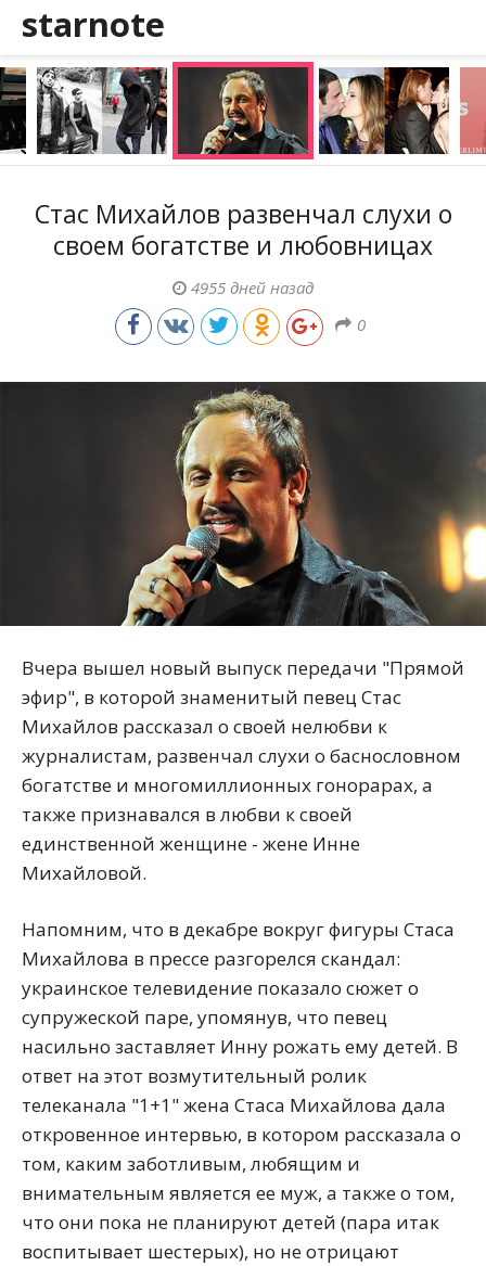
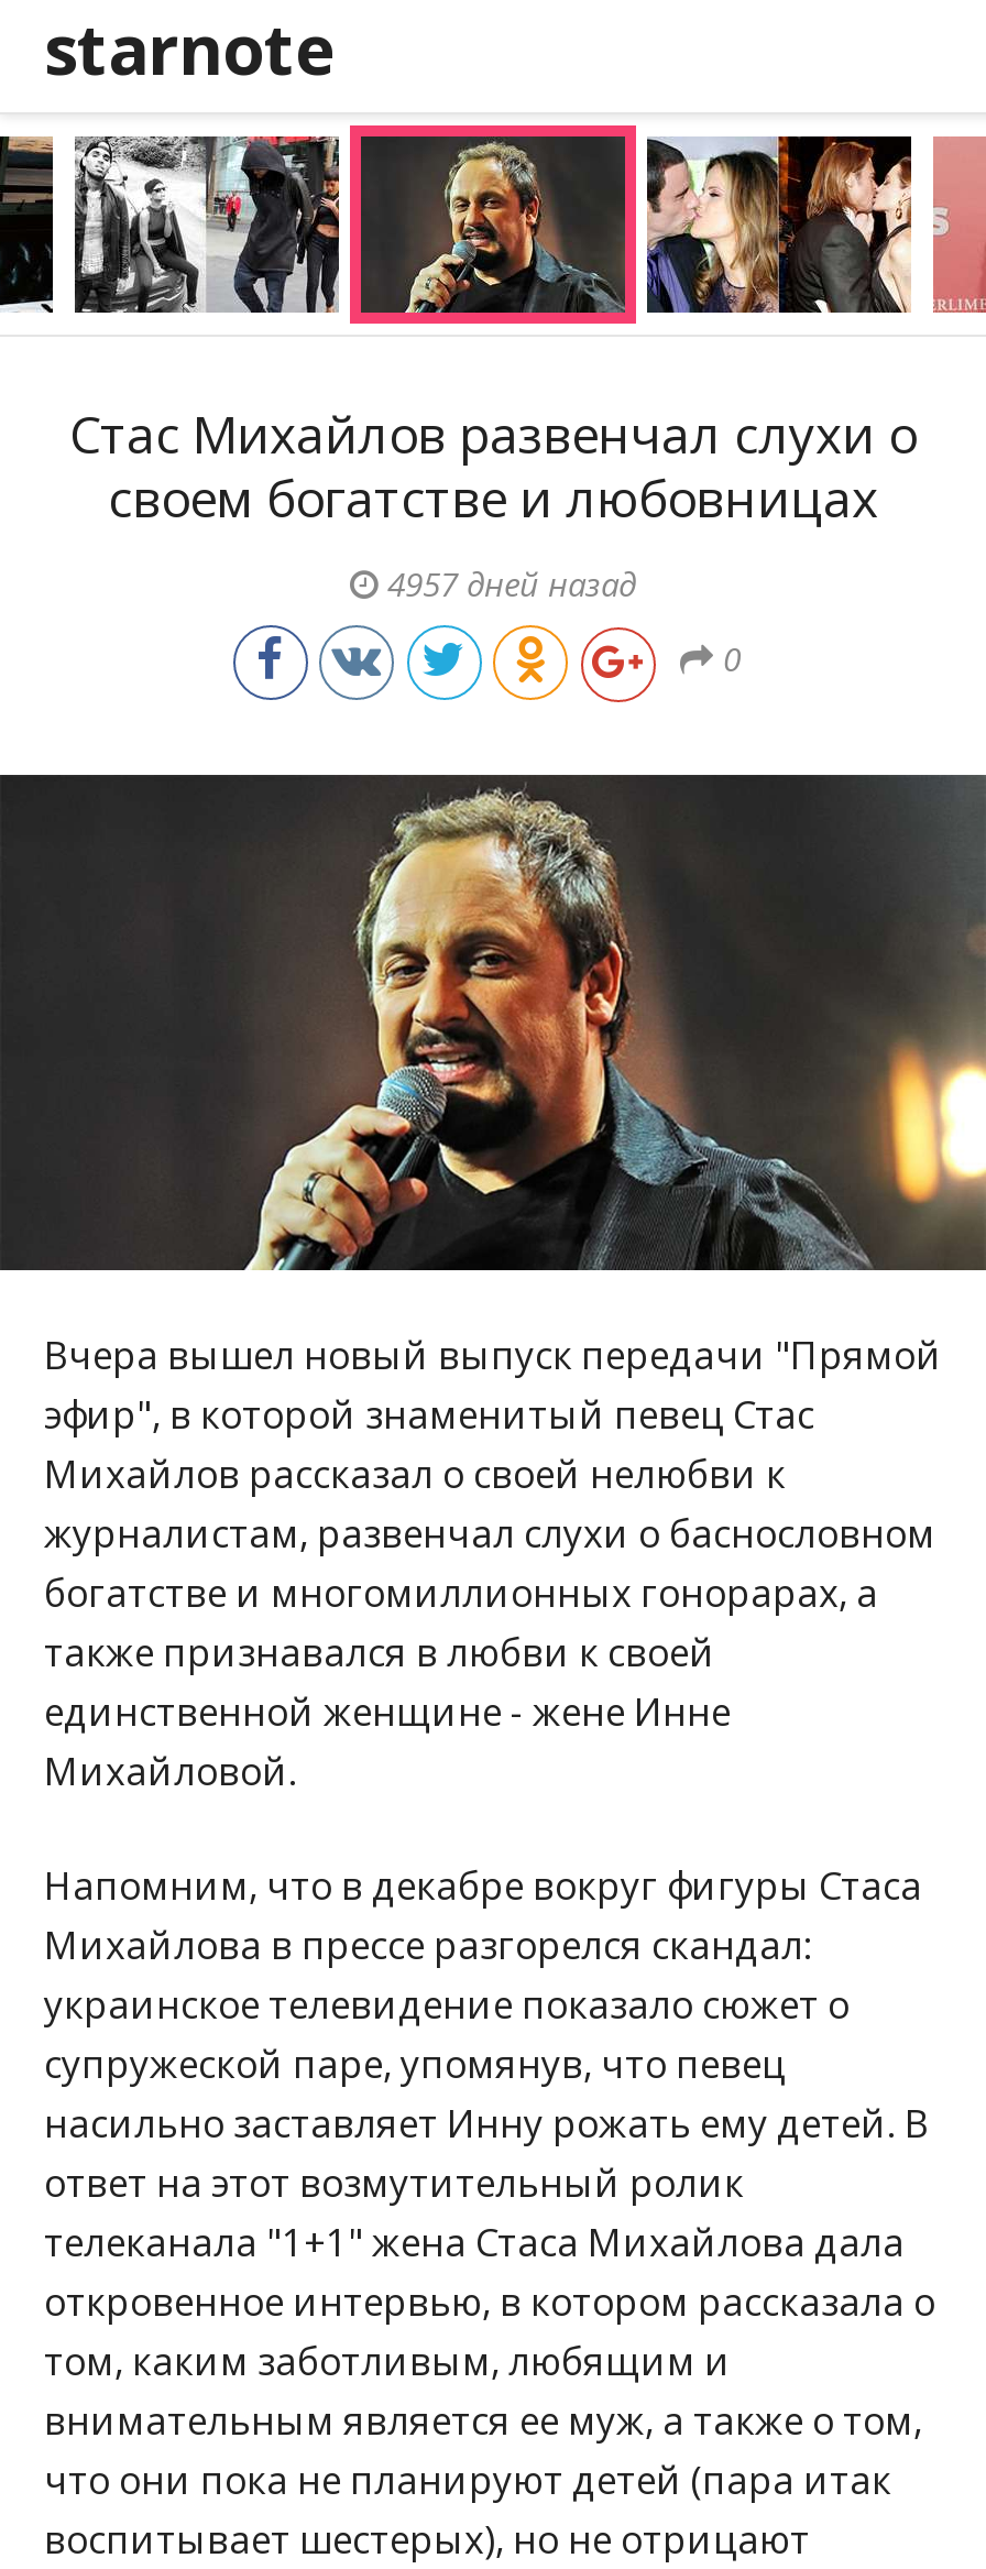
- 4955 дней назад
+ 4957 дней назад
